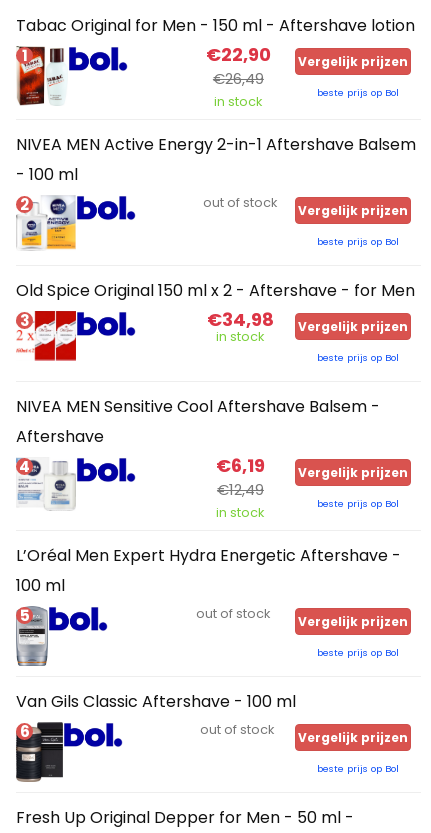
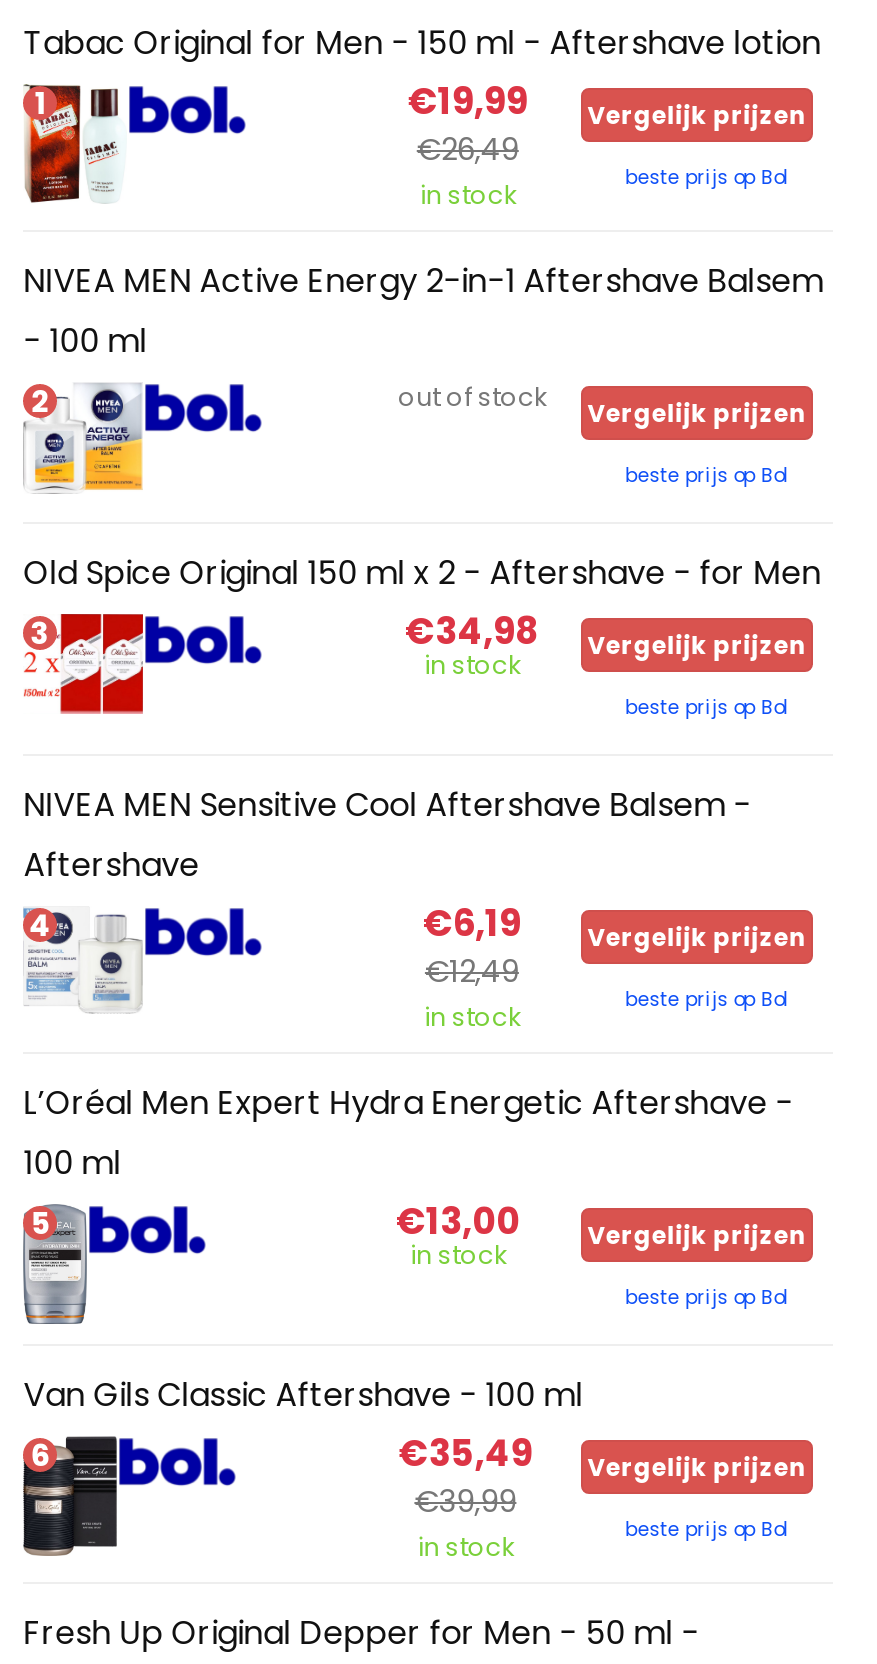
- €22,90 Vergelijk prijzen
+ €19,99 Vergelijk prijzen

- out of stock
+ €13,00
+ in stock

- out of stock
+ €35,49
+ €39,99
+ in stock
